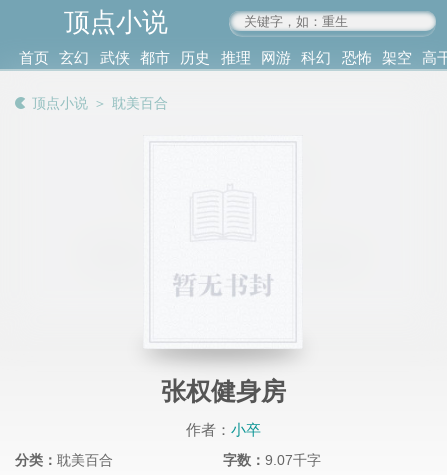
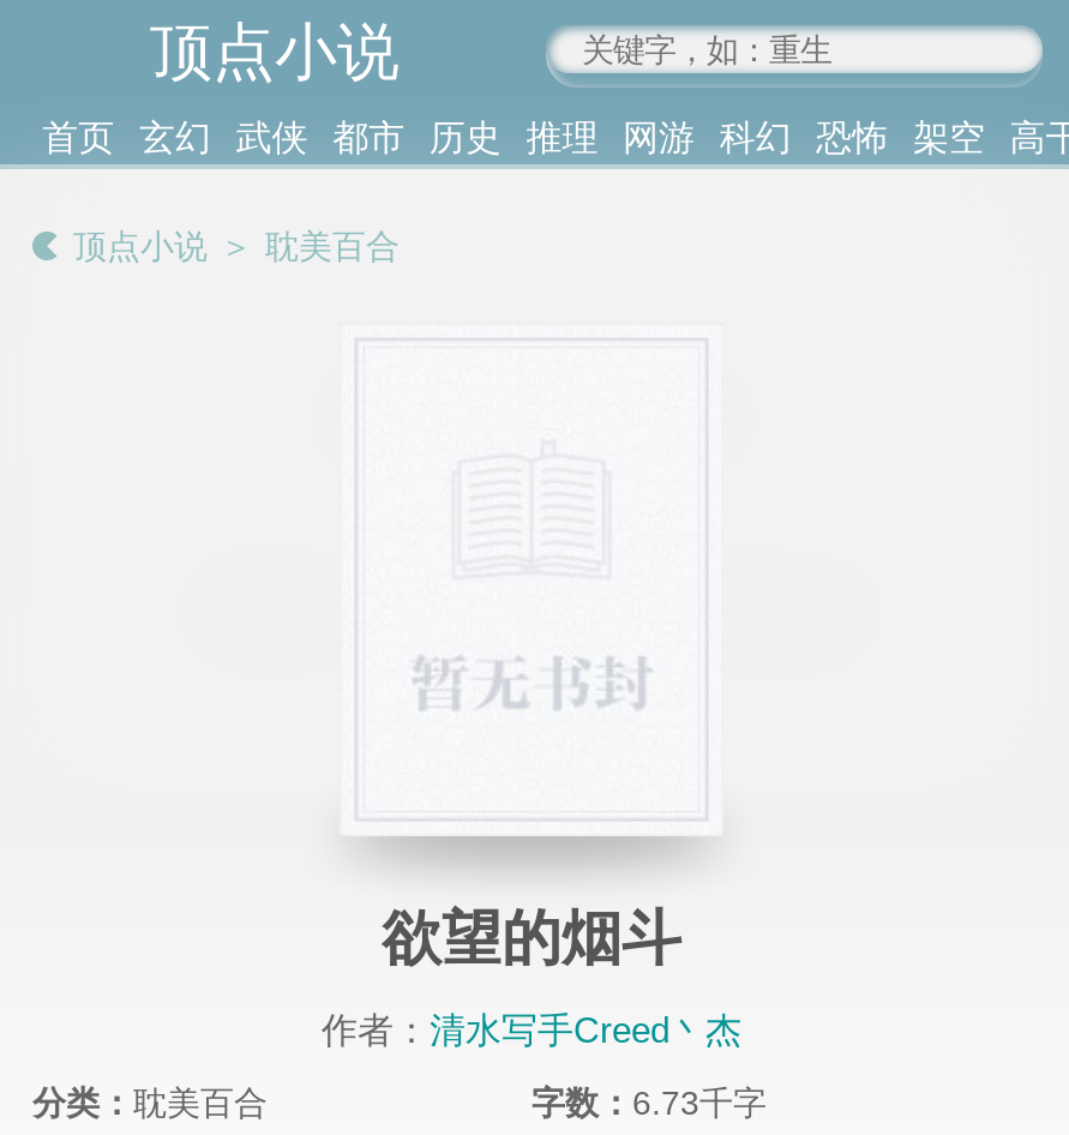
- 张权健身房
+ 欲望的烟斗

- 作者：小卒
+ 作者：清水写手Creed丶杰

- 字数：9.07千字
+ 字数：6.73千字
